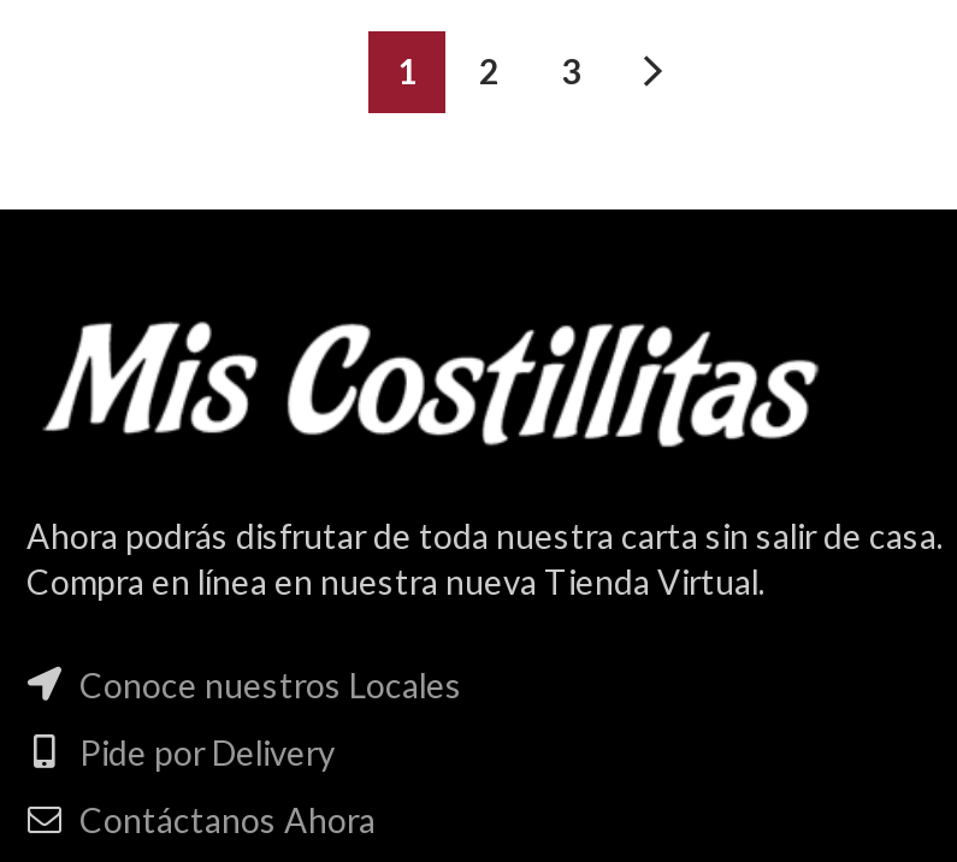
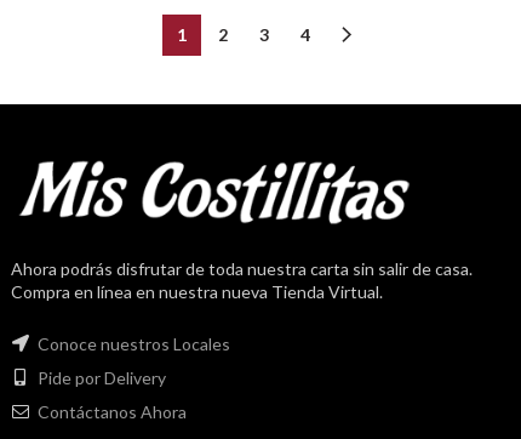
+ 4
